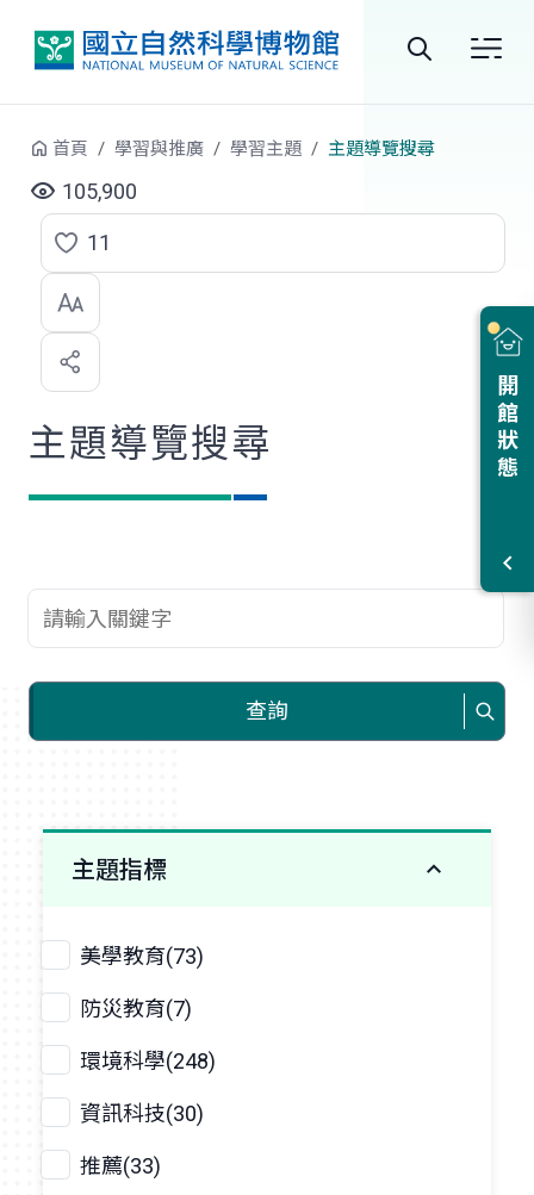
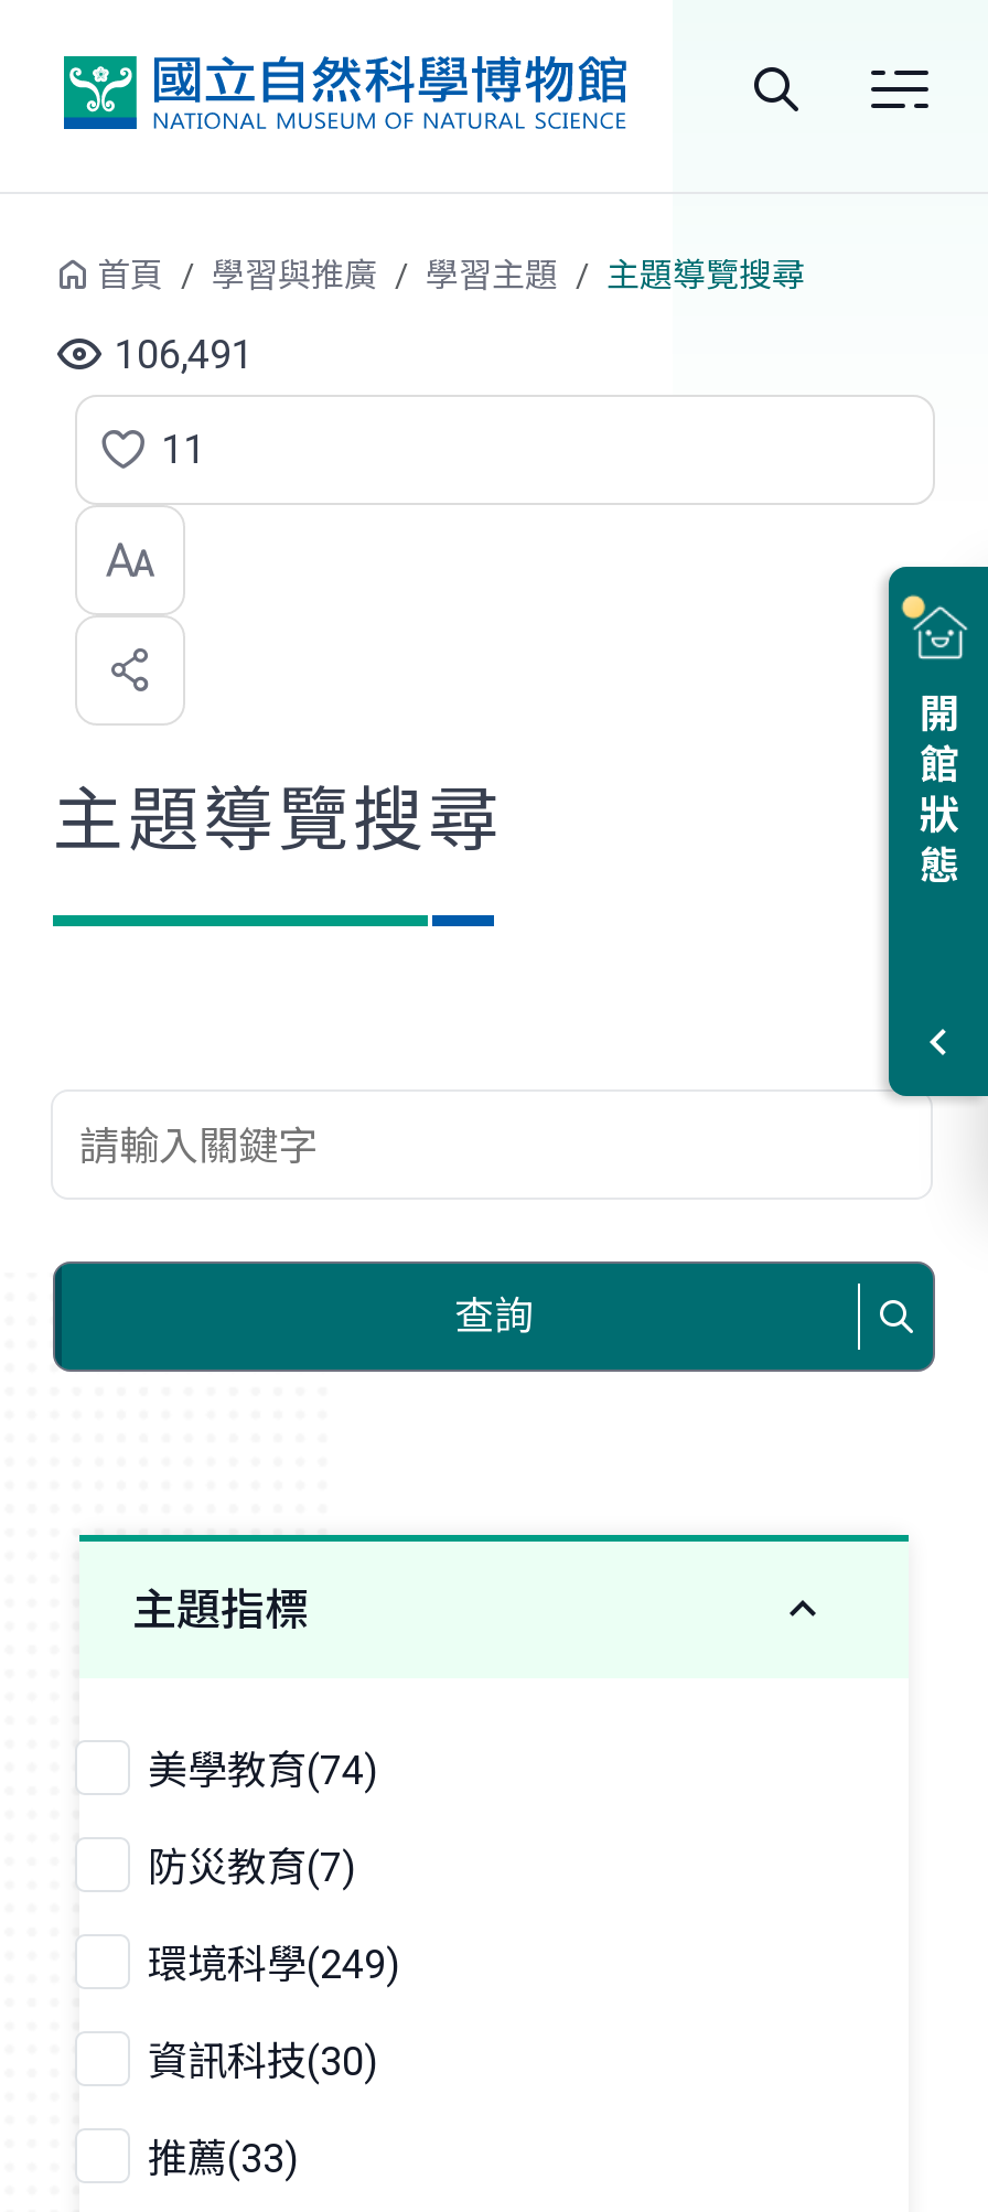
- 105,900
+ 106,491

- 美學教育(73)
+ 美學教育(74)

- 環境科學(248)
+ 環境科學(249)
